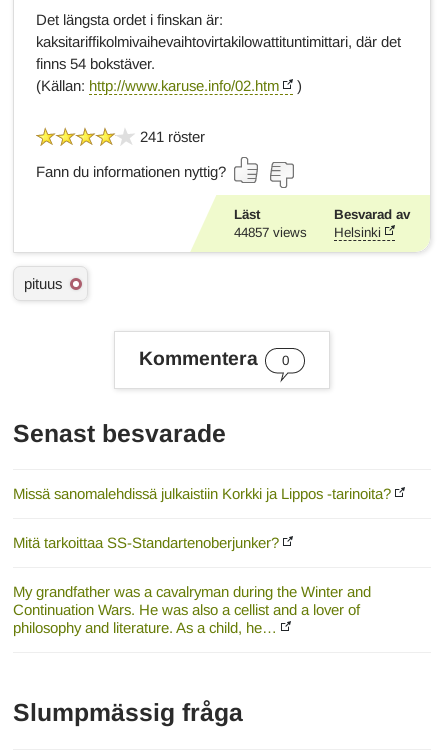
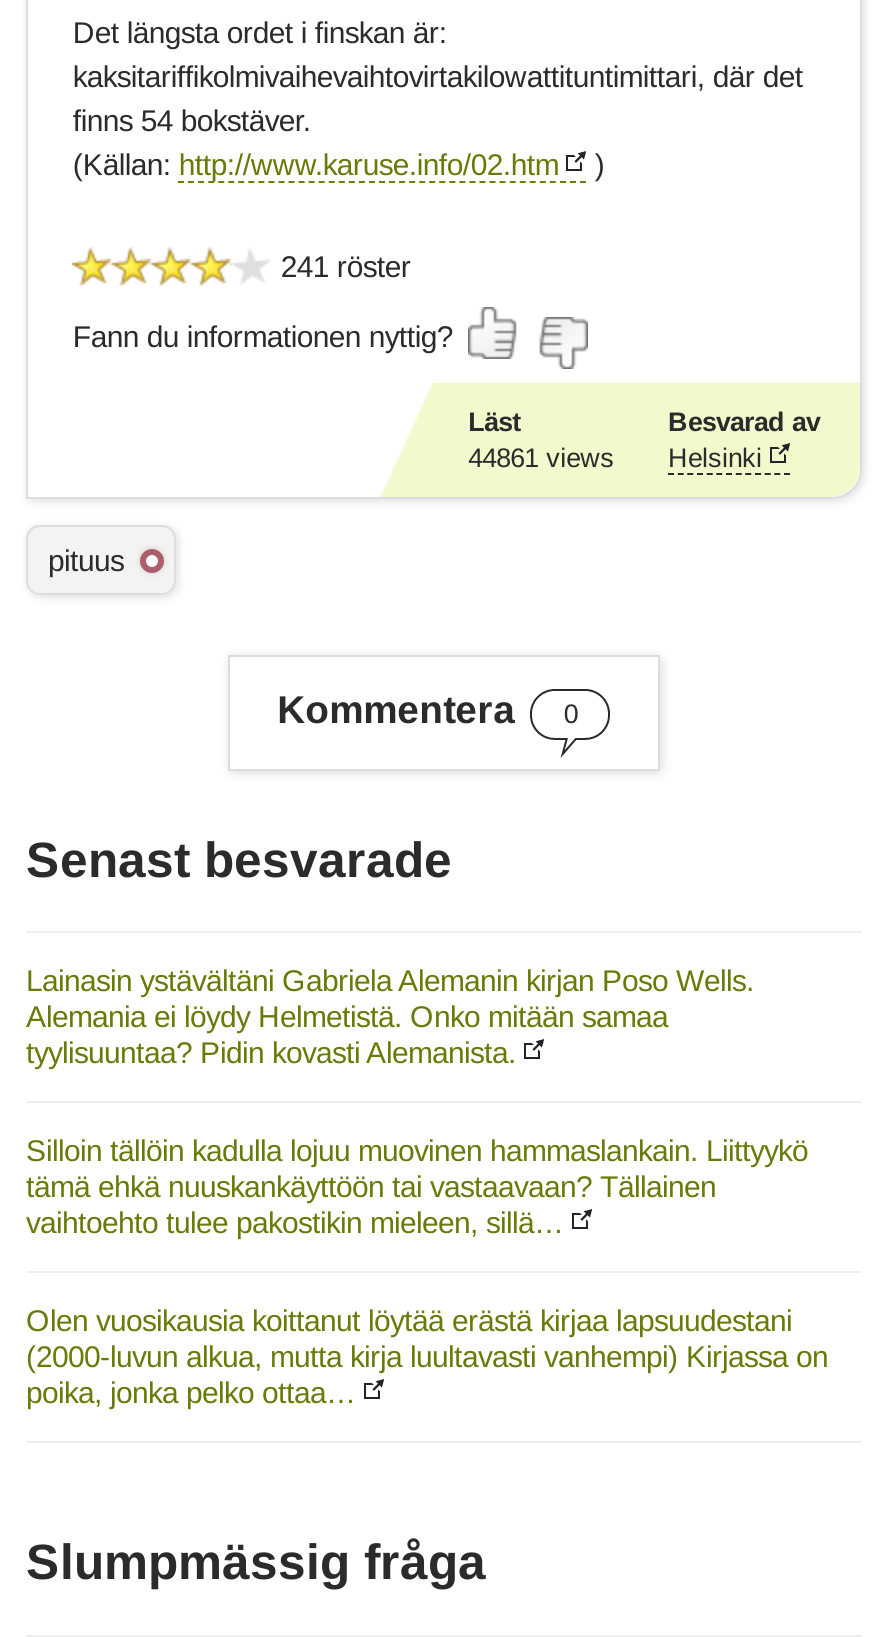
- 44857 views Helsinki
+ 44861 views Helsinki

- Missä sanomalehdissä julkaistiin Korkki ja Lippos -tarinoita?
+ Lainasin ystävältäni Gabriela Alemanin kirjan Poso Wells.
+ Alemania ei löydy Helmetistä. Onko mitään samaa
+ tyylisuuntaa? Pidin kovasti Alemanista.

- Mitä tarkoittaa SS-Standartenoberjunker?
+ Silloin tällöin kadulla lojuu muovinen hammaslankain. Liittyykö
+ tämä ehkä nuuskankäyttöön tai vastaavaan? Tällainen
+ vaihtoehto tulee pakostikin mieleen, sillä…

- My grandfather was a cavalryman during the Winter and
- Continuation Wars. He was also a cellist and a lover of
- philosophy and literature. As a child, he…
+ Olen vuosikausia koittanut löytää erästä kirjaa lapsuudestani
+ (2000-luvun alkua, mutta kirja luultavasti vanhempi) Kirjassa on
+ poika, jonka pelko ottaa…
